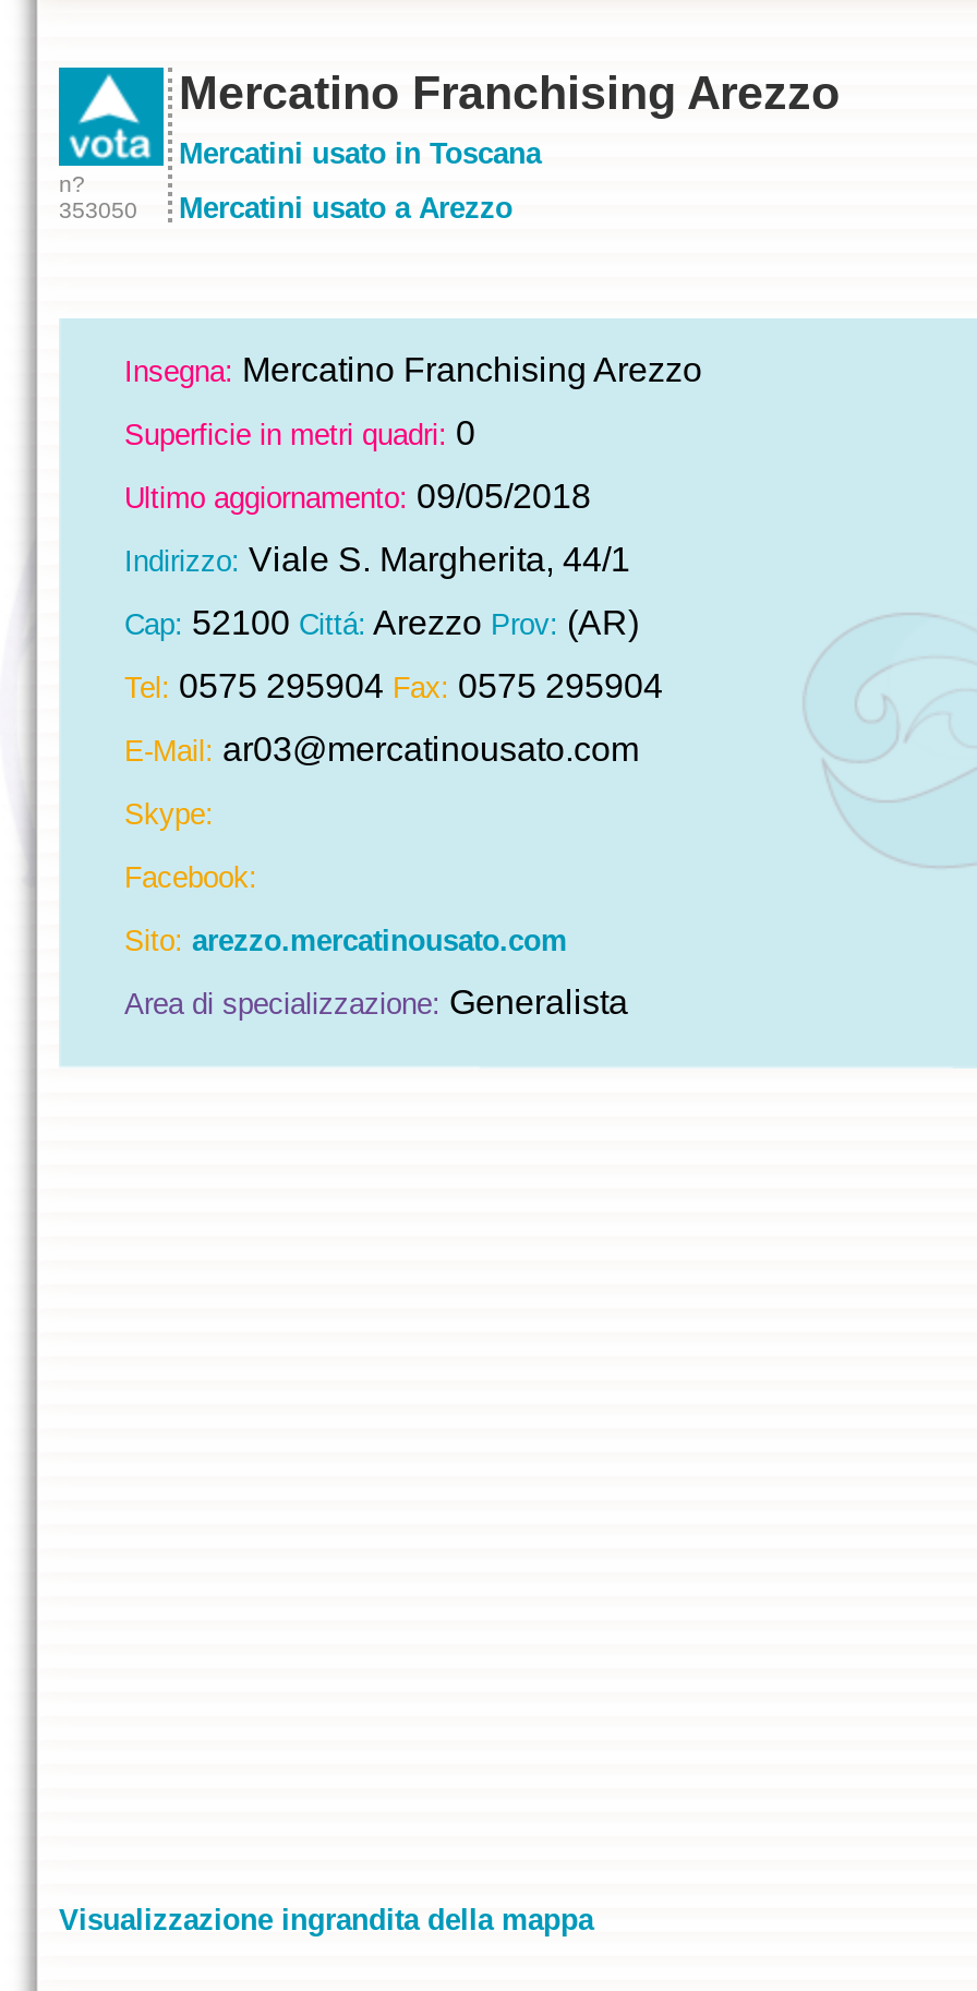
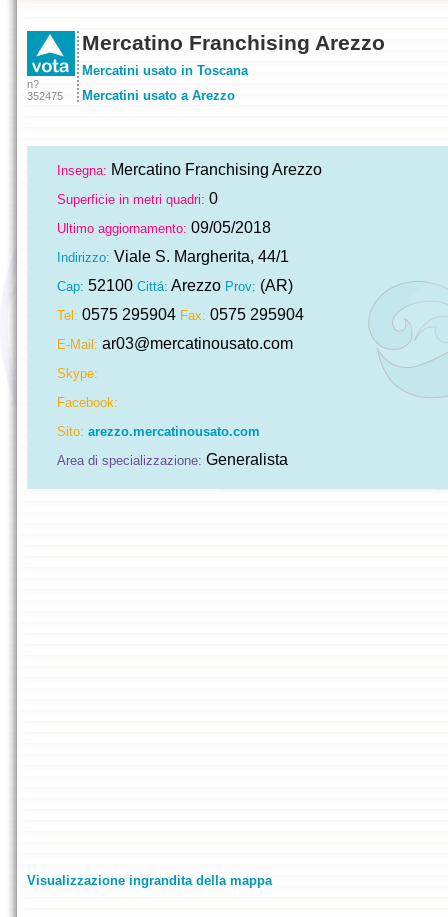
- 353050 Mercatini usato a Arezzo
+ 352475 Mercatini usato a Arezzo
